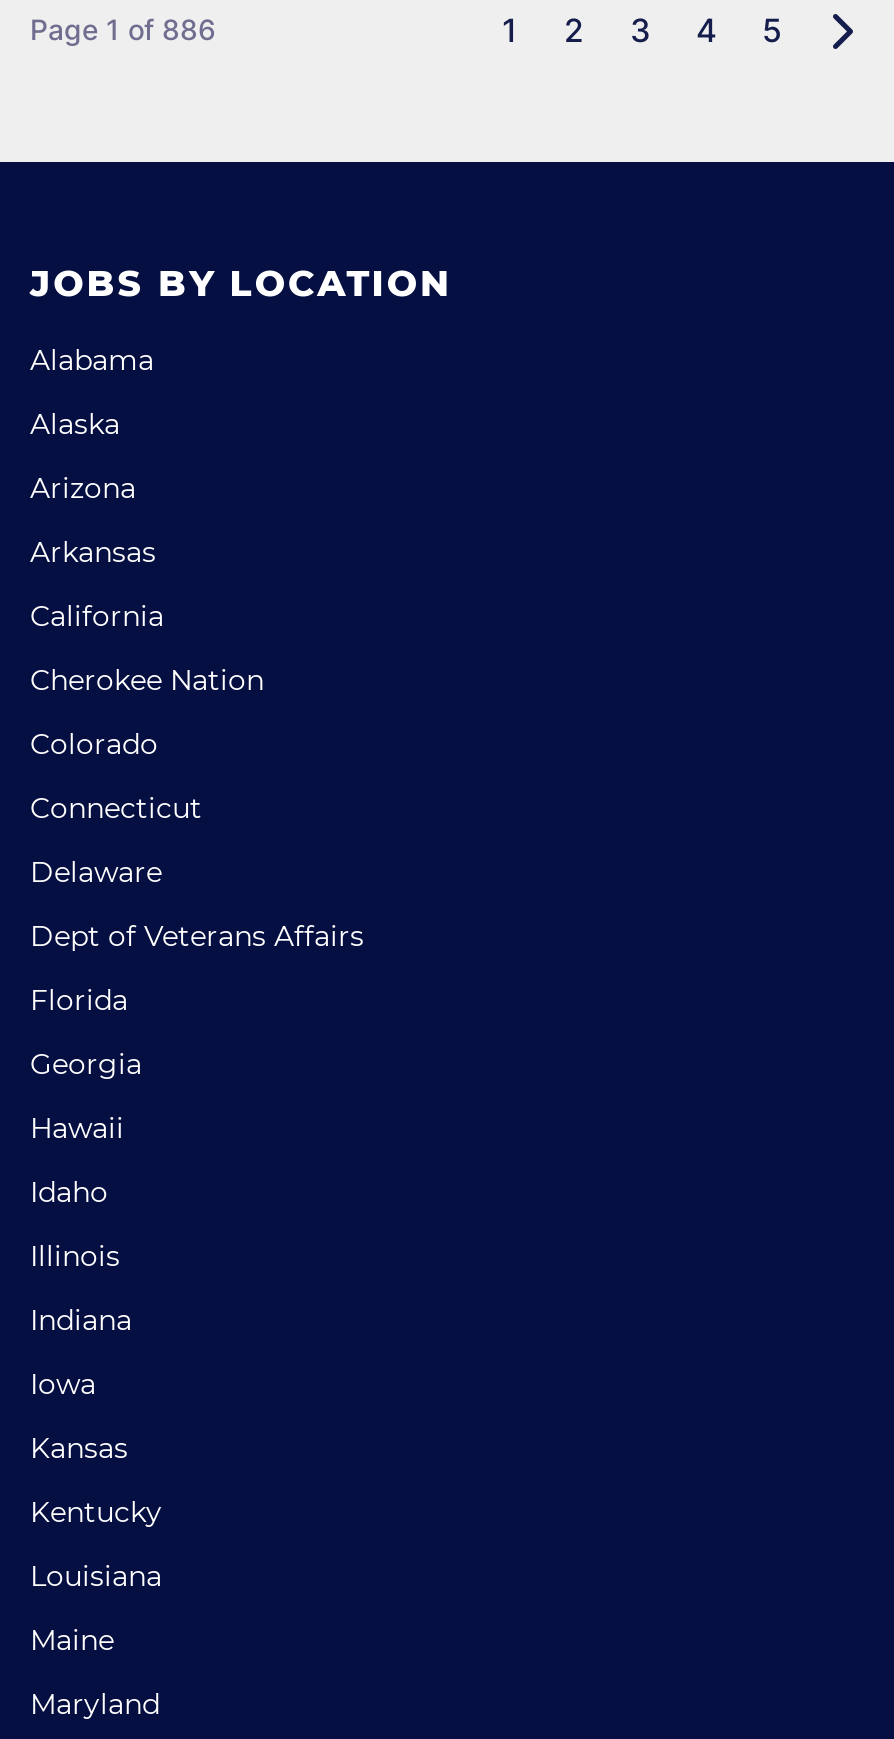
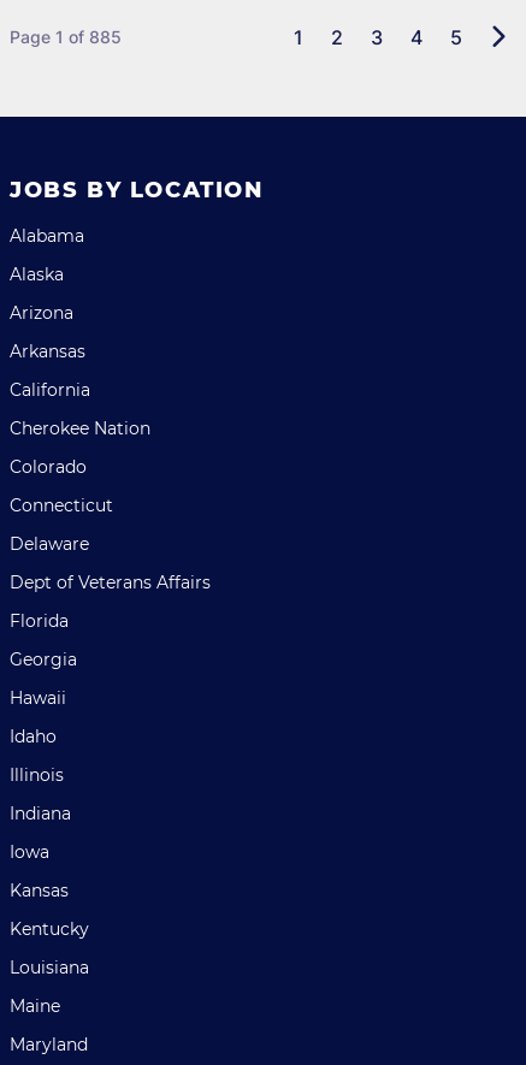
- Page 1 of 886
+ Page 1 of 885
